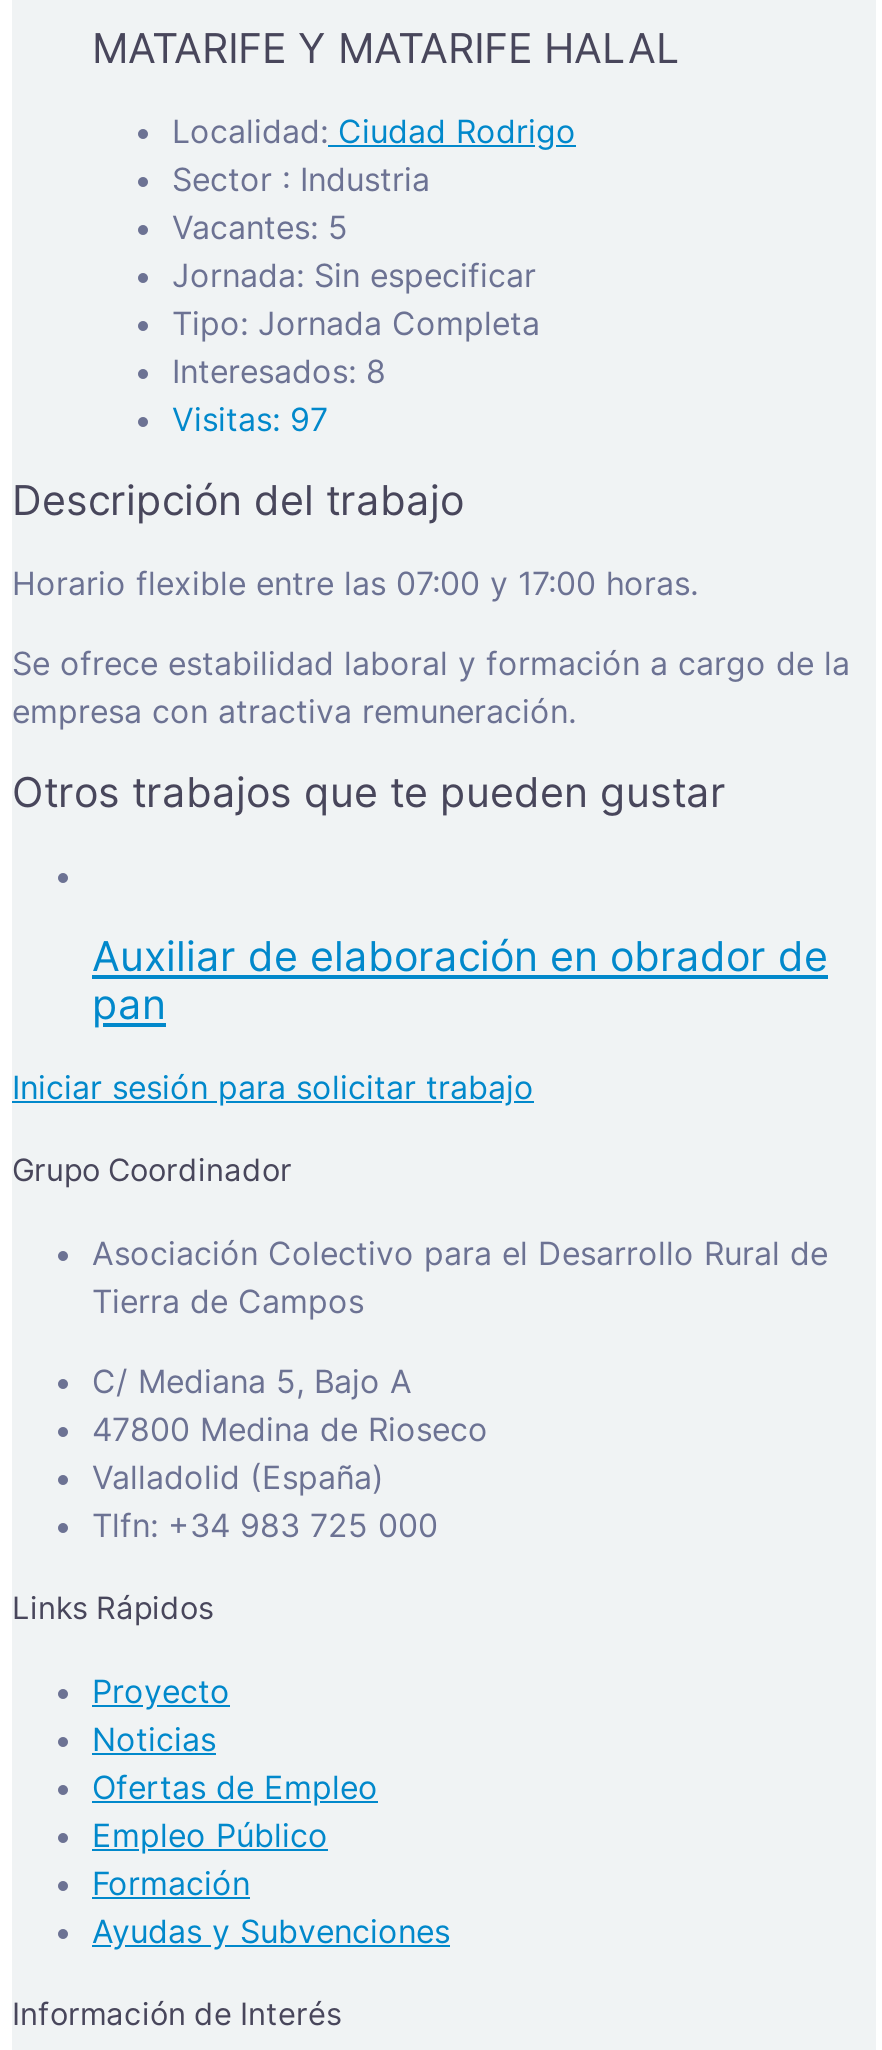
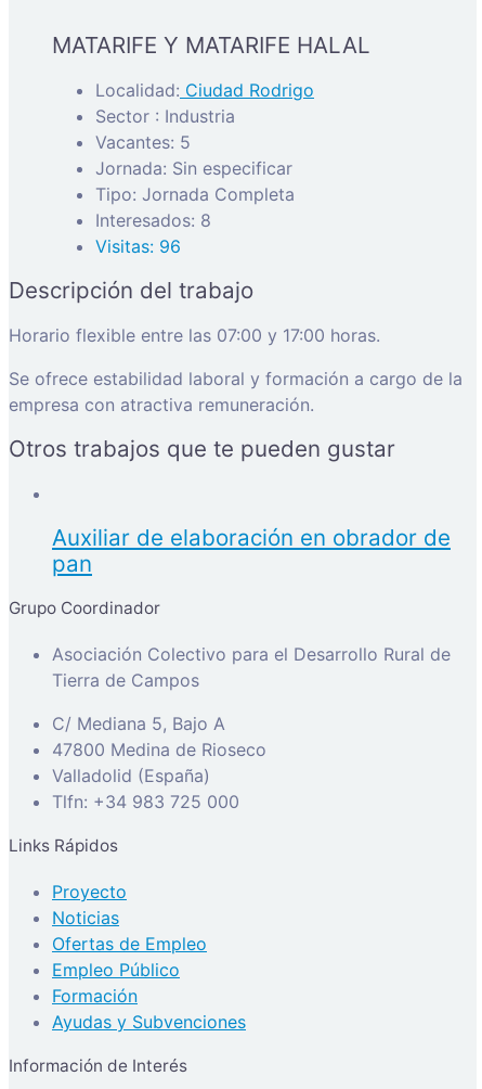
- Visitas: 97
+ Visitas: 96

- Iniciar sesión para solicitar trabajo
